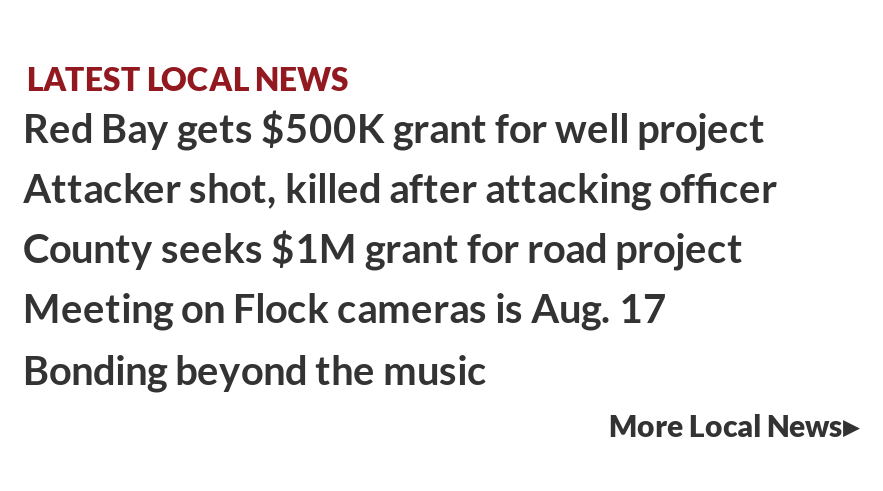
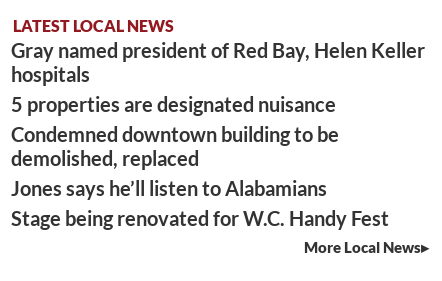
- Red Bay gets $500K grant for well project
- Attacker shot, killed after attacking officer
- County seeks $1M grant for road project
- Meeting on Flock cameras is Aug. 17
- Bonding beyond the music
+ Gray named president of Red Bay, Helen Keller
+ hospitals
+ 5 properties are designated nuisance
+ Condemned downtown building to be
+ demolished, replaced
+ Jones says he’ll listen to Alabamians
+ Stage being renovated for W.C. Handy Fest
